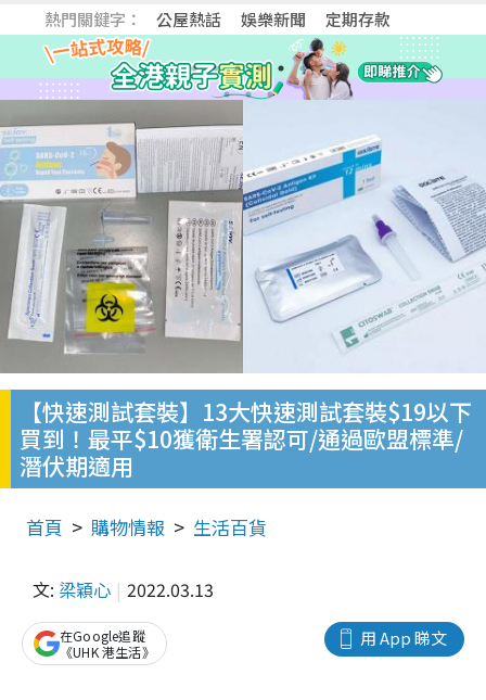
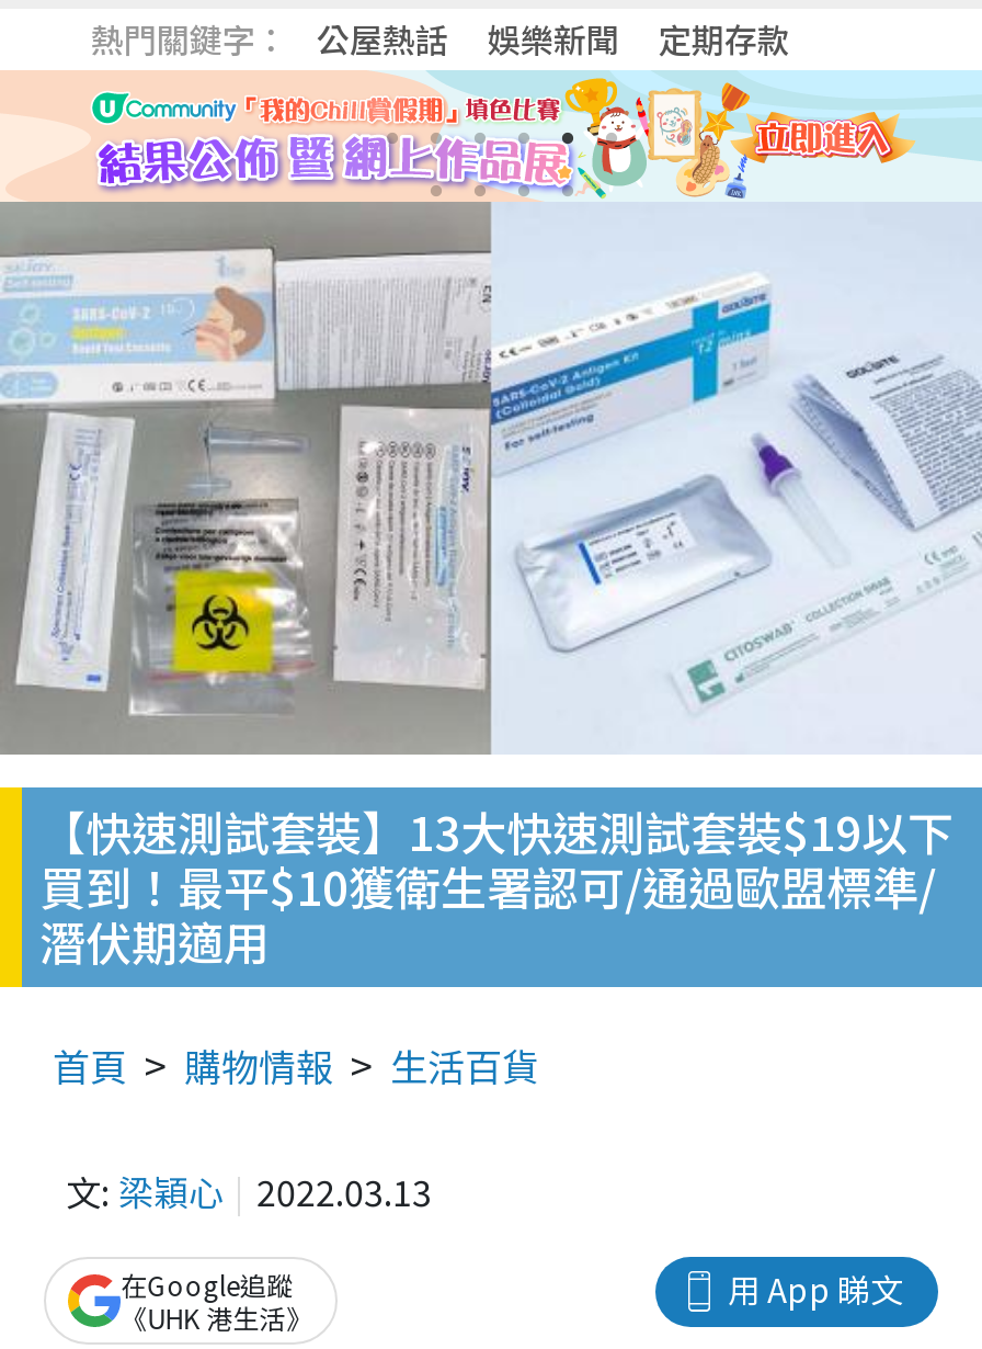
- [image]
+ [image]
